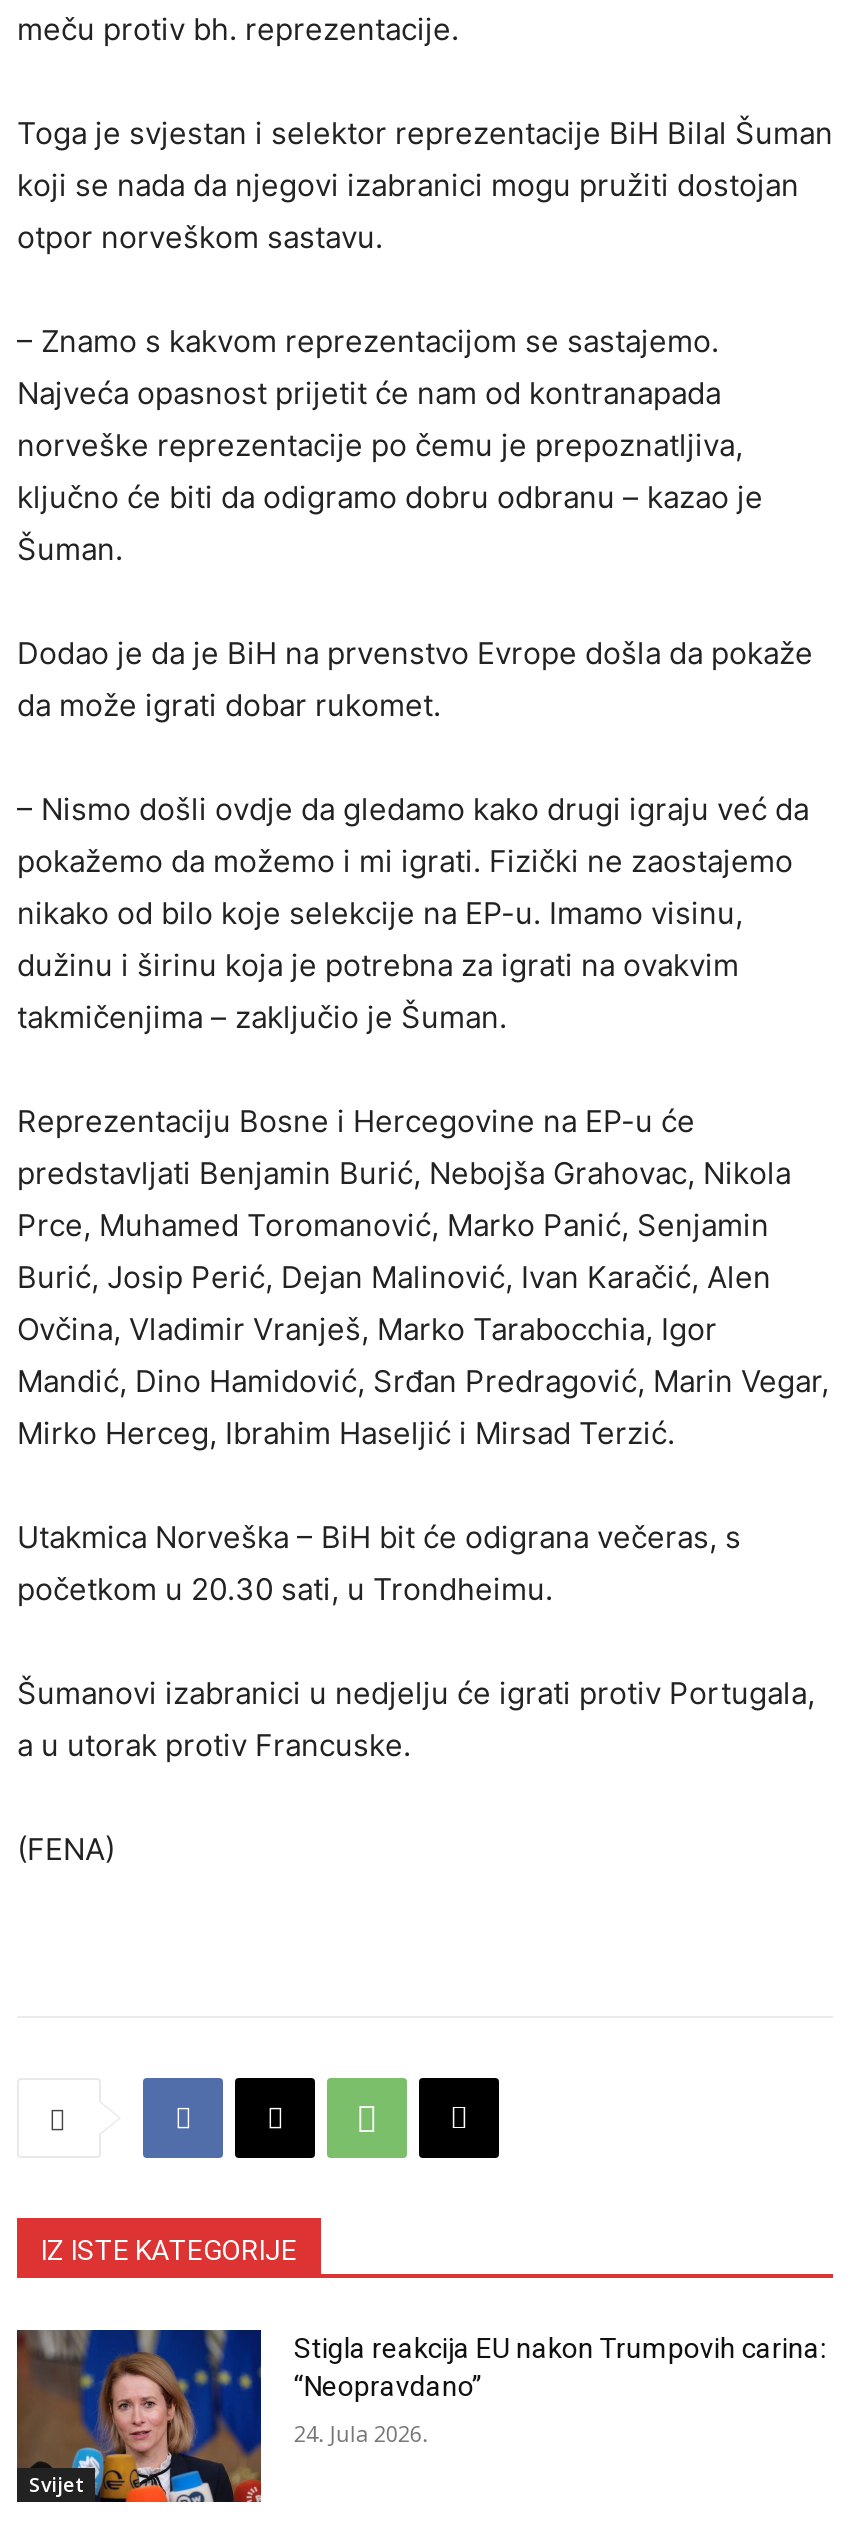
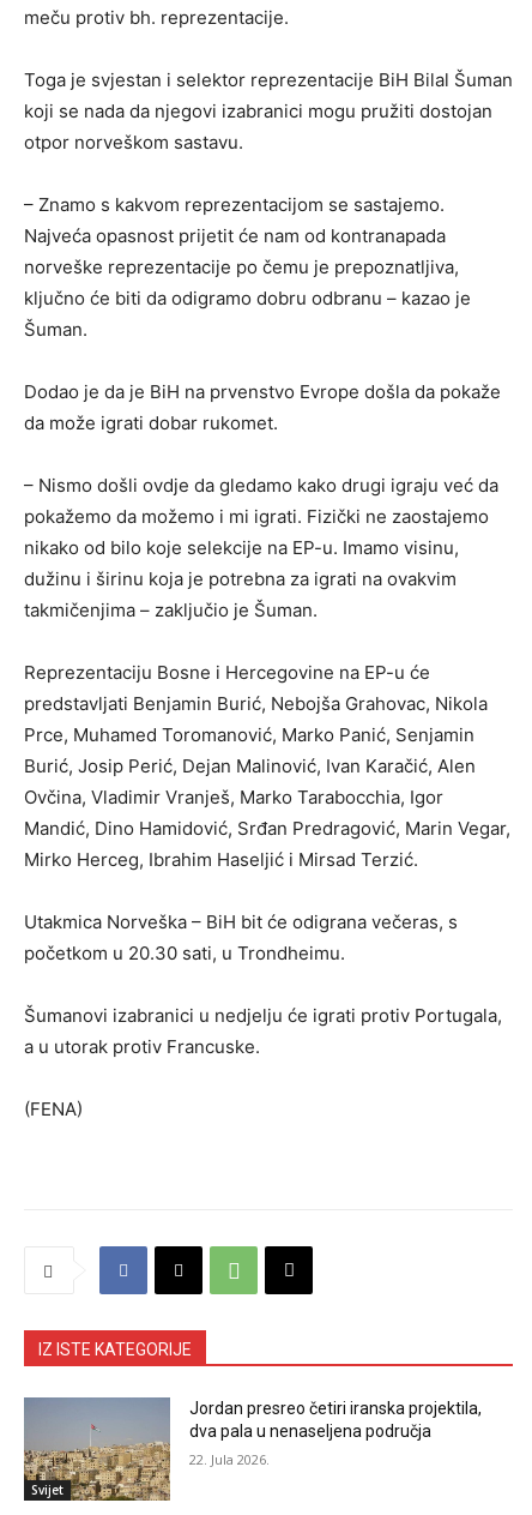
- [image]
- Stigla reakcija EU nakon Trumpovih carina:
- “Neopravdano”
+ [image]
+ Jordan presreo četiri iranska projektila,
+ dva pala u nenaseljena područja

- 24. Jula 2026.
+ 22. Jula 2026.
